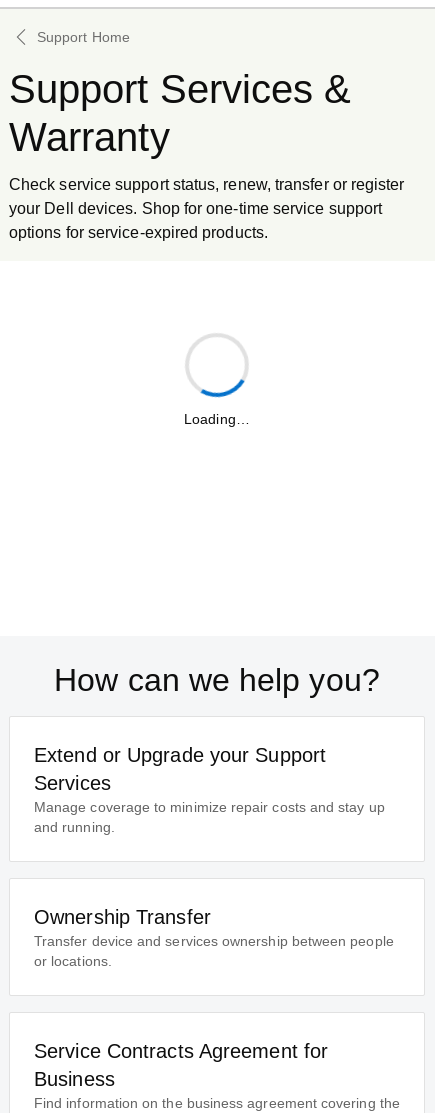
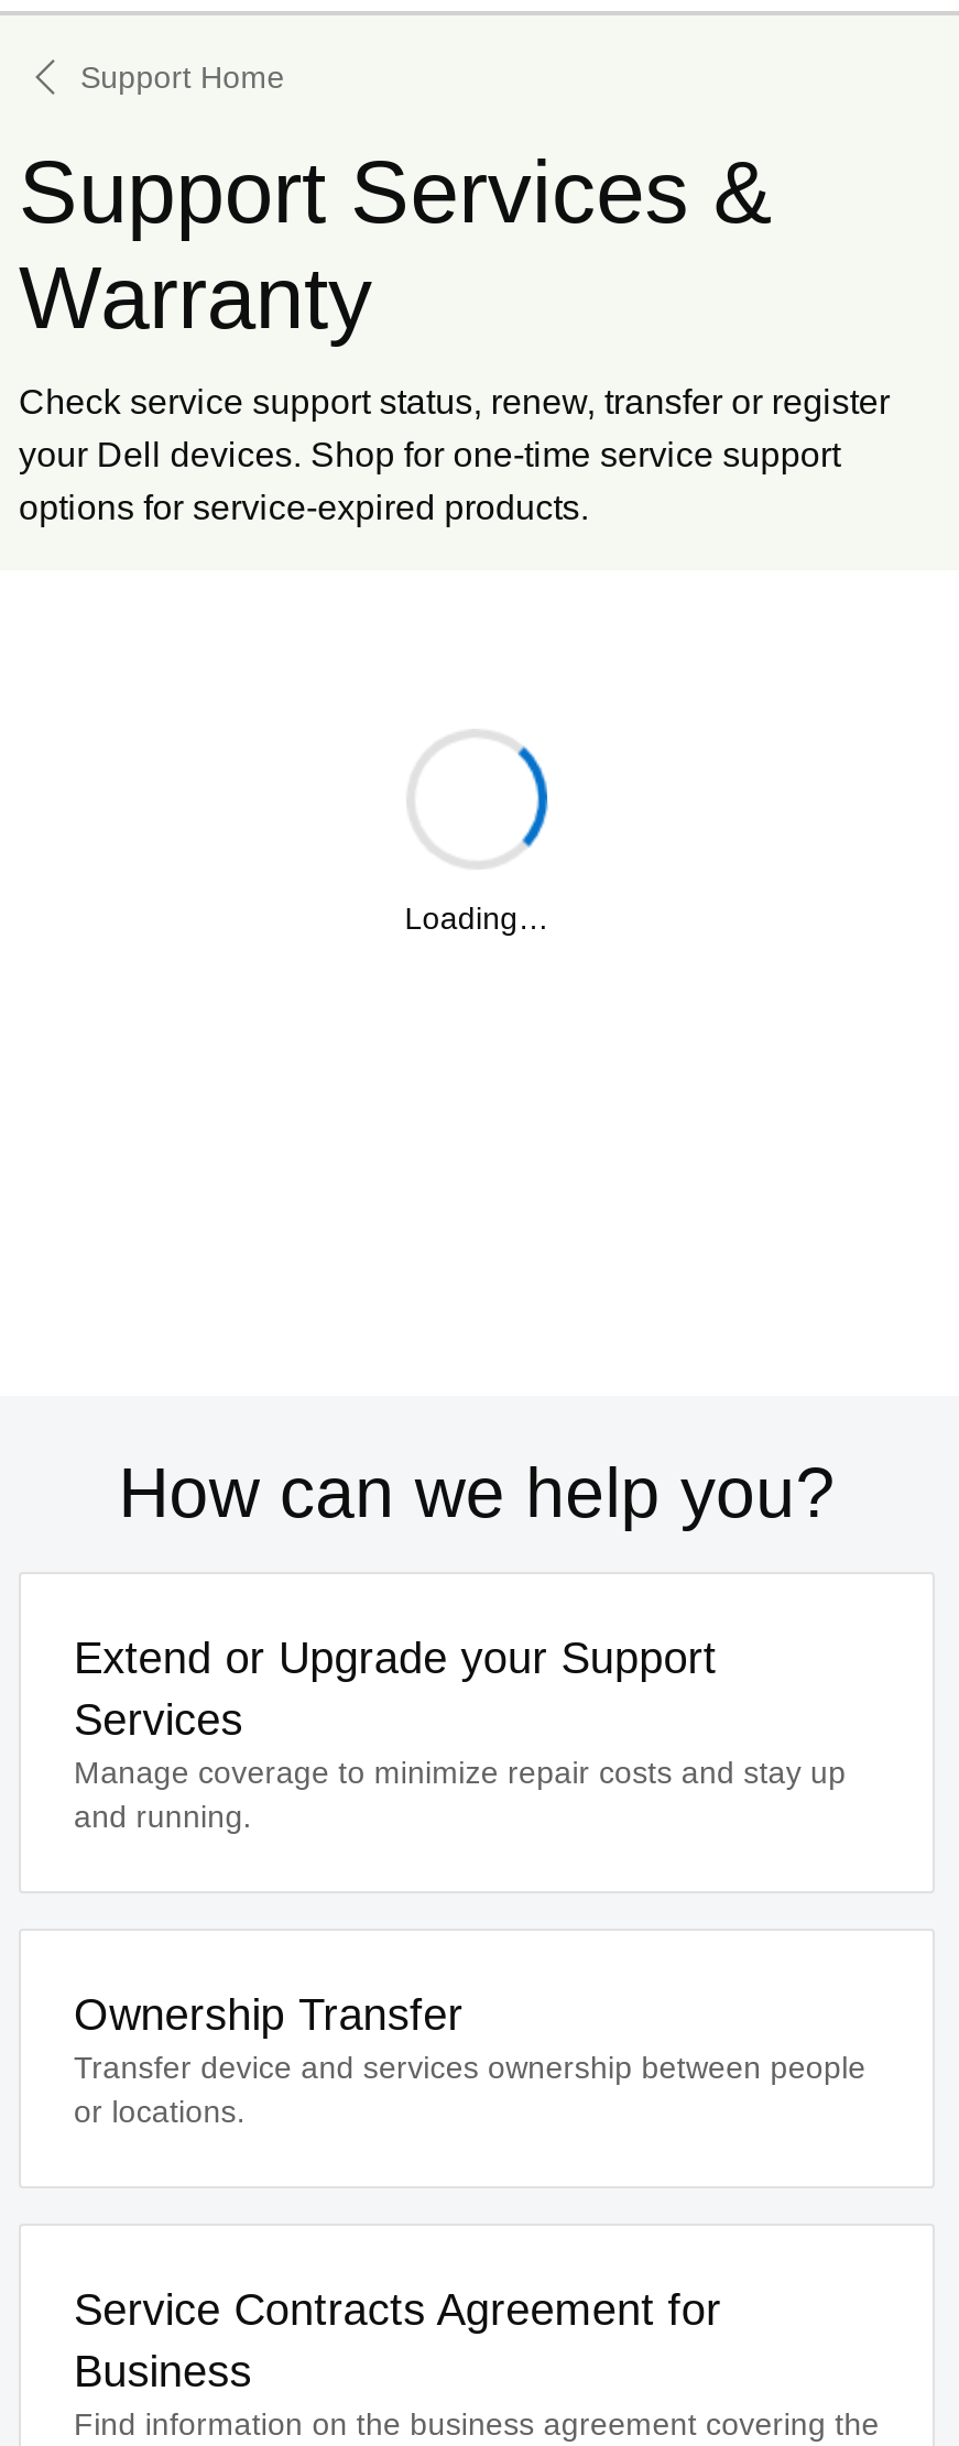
- [image]
+ [image]
